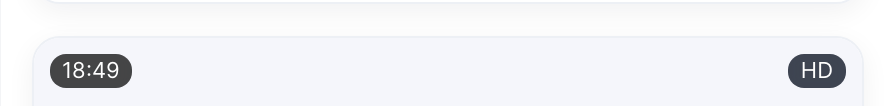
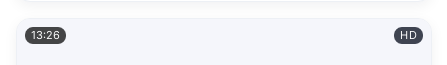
- 18:49
+ 13:26
